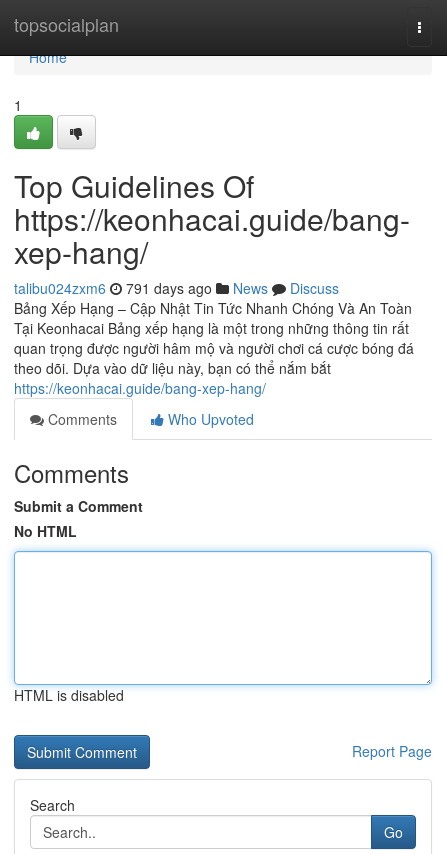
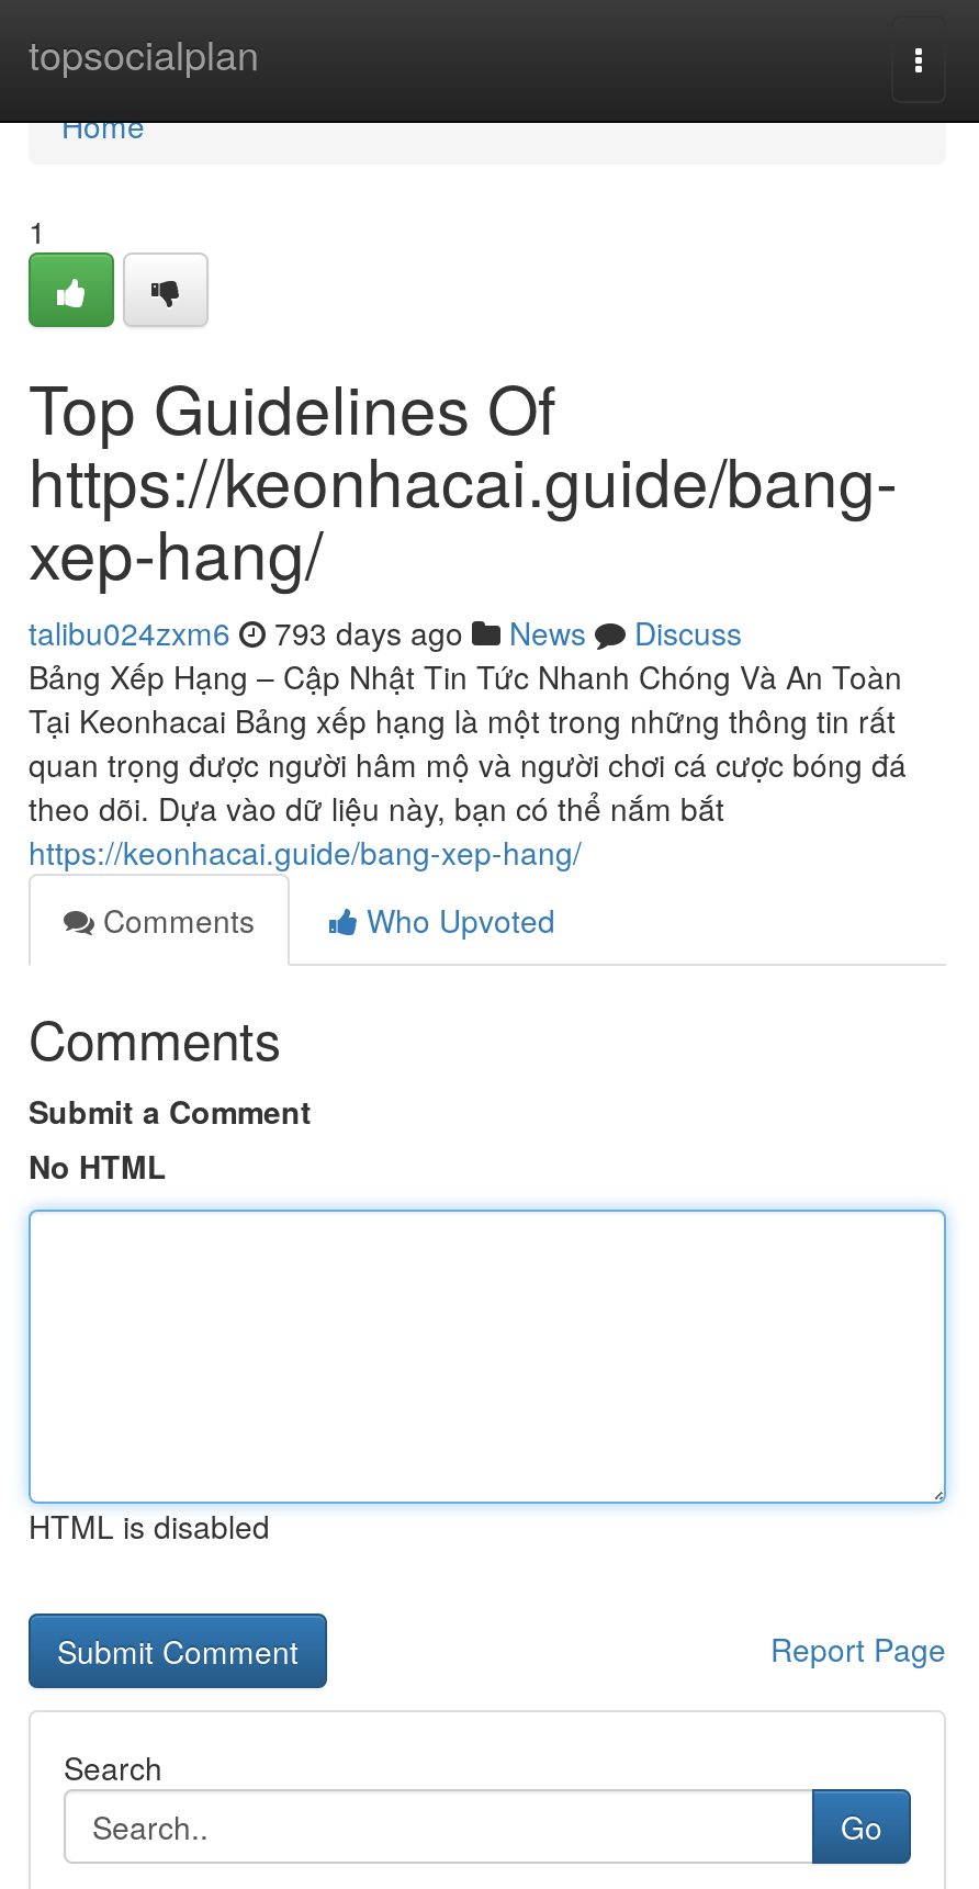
- talibu024zxm6 791 days ago News Discuss
+ talibu024zxm6 793 days ago News Discuss
